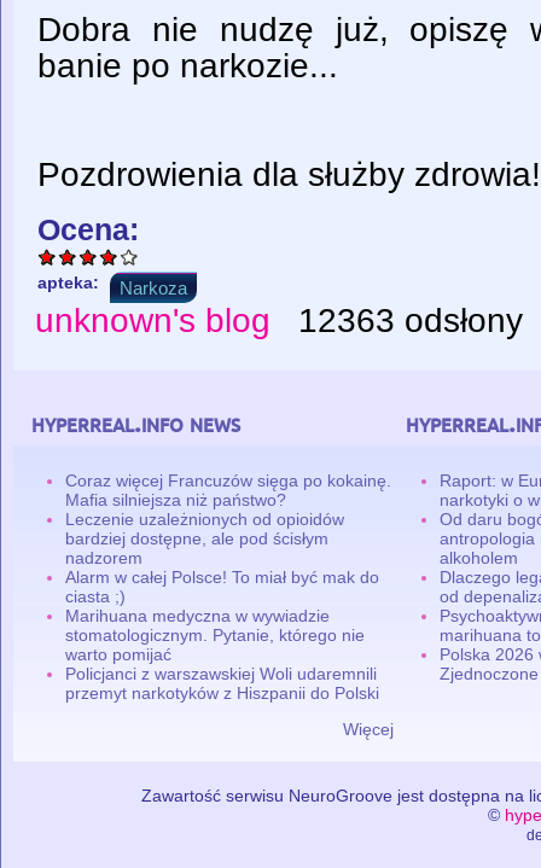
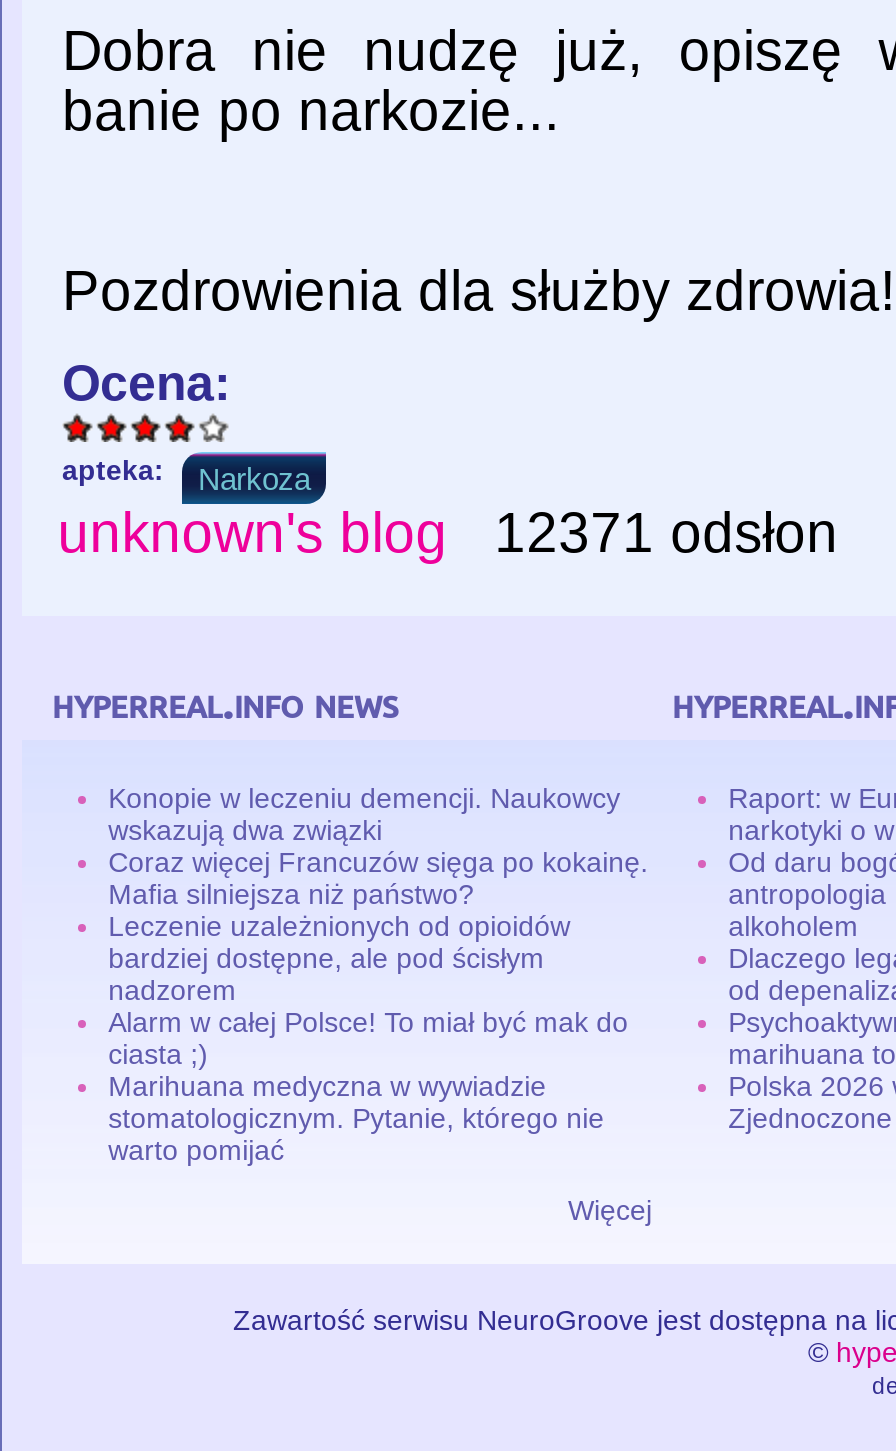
- unknown's blog 12363 odsłony
+ unknown's blog 12371 odsłon

moved down: Coraz więcej Francuzów sięga po kokainę. | Mafia silniejsza niż państwo? | Leczenie uzależnionych od opioidów | ... | stomatologicznym. Pytanie, którego nie | warto pomijać

+ Konopie w leczeniu demencji. Naukowcy
+ wskazują dwa związki

- Policjanci z warszawskiej Woli udaremnili
- przemyt narkotyków z Hiszpanii do Polski
